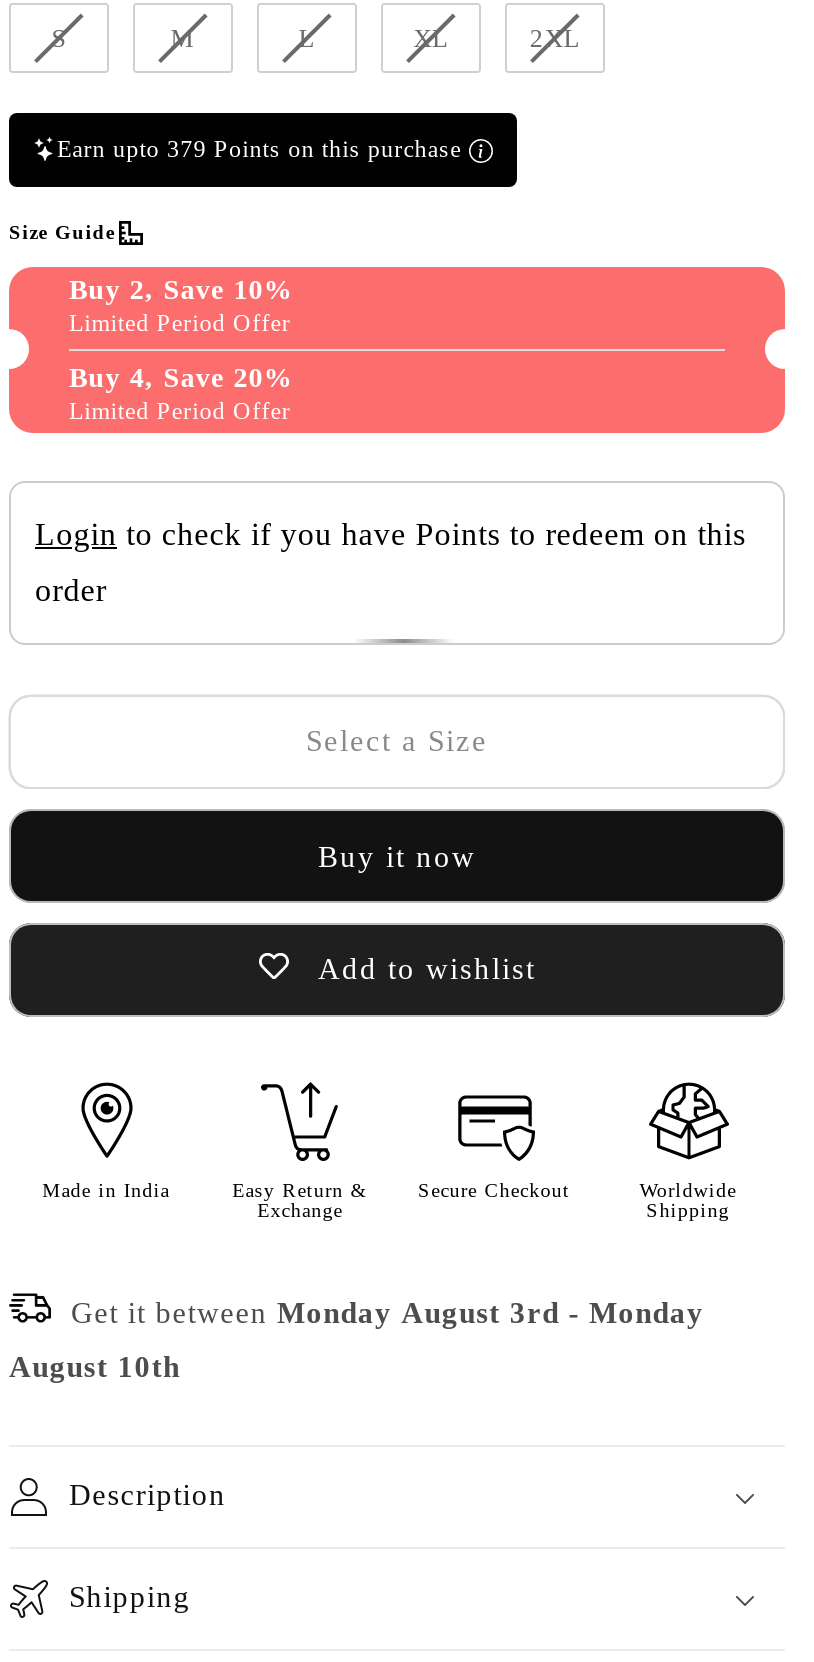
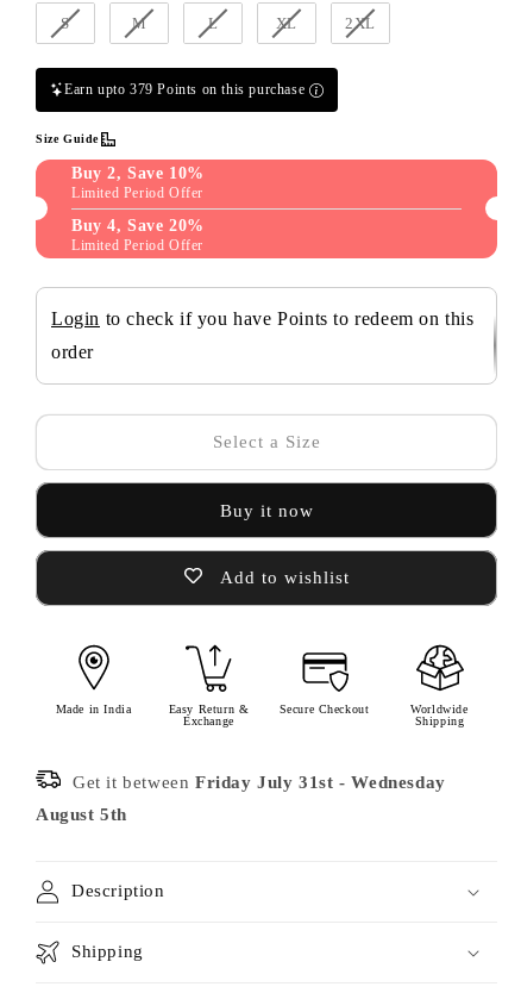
- Get it between Monday August 3rd - Monday
+ Get it between Friday July 31st - Wednesday

- August 10th
+ August 5th
